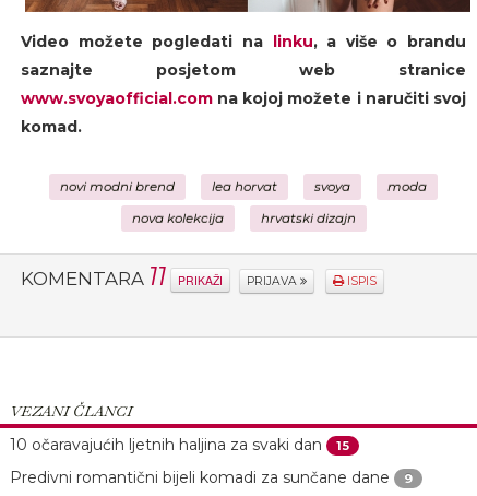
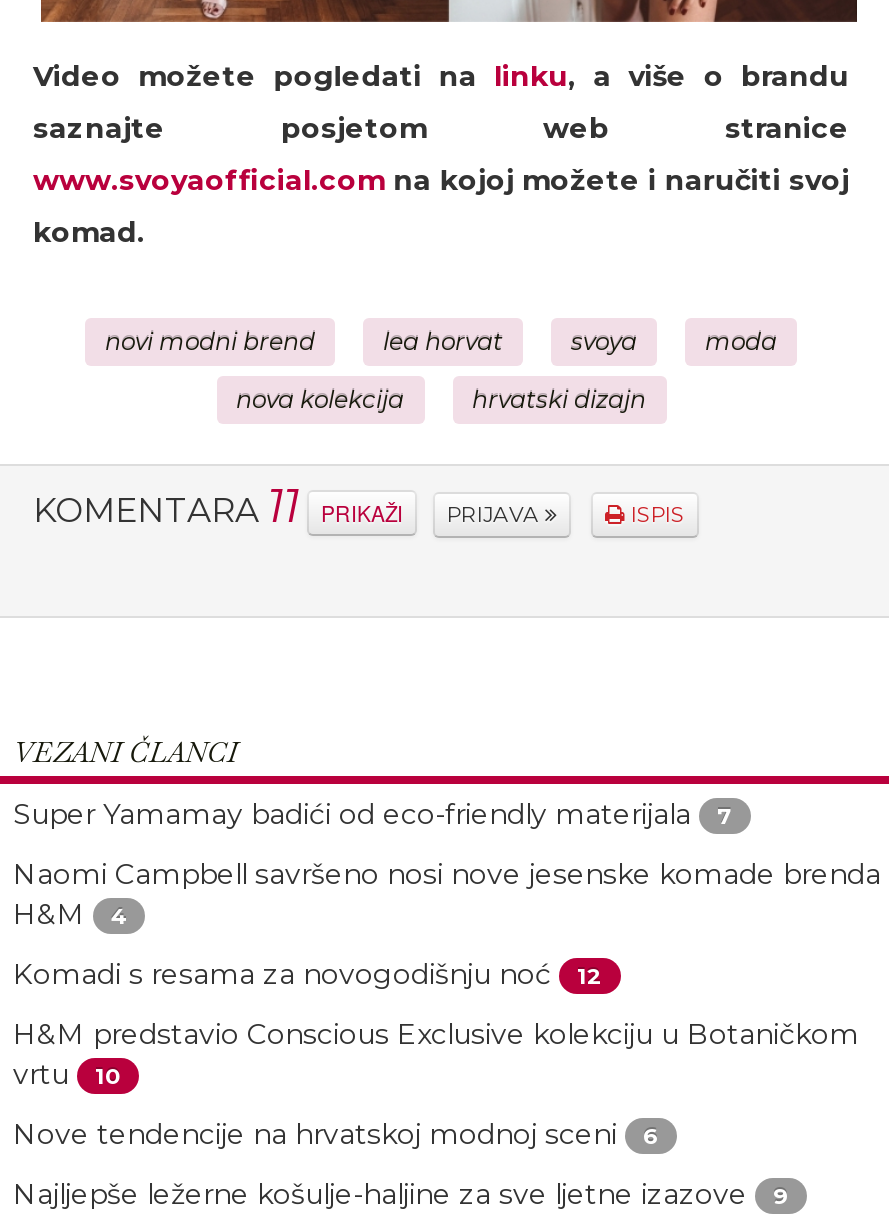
- 10 očaravajućih ljetnih haljina za svaki dan
- 15
- Predivni romantični bijeli komadi za sunčane dane
+ Super Yamamay badići od eco-friendly materijala
+ 7
+ Naomi Campbell savršeno nosi nove jesenske komade brenda
+ H&M
+ 4
+ Komadi s resama za novogodišnju noć
+ 12
+ H&M predstavio Conscious Exclusive kolekciju u Botaničkom
+ vrtu
+ 10
+ Nove tendencije na hrvatskoj modnoj sceni
+ 6
+ Najljepše ležerne košulje-haljine za sve ljetne izazove
